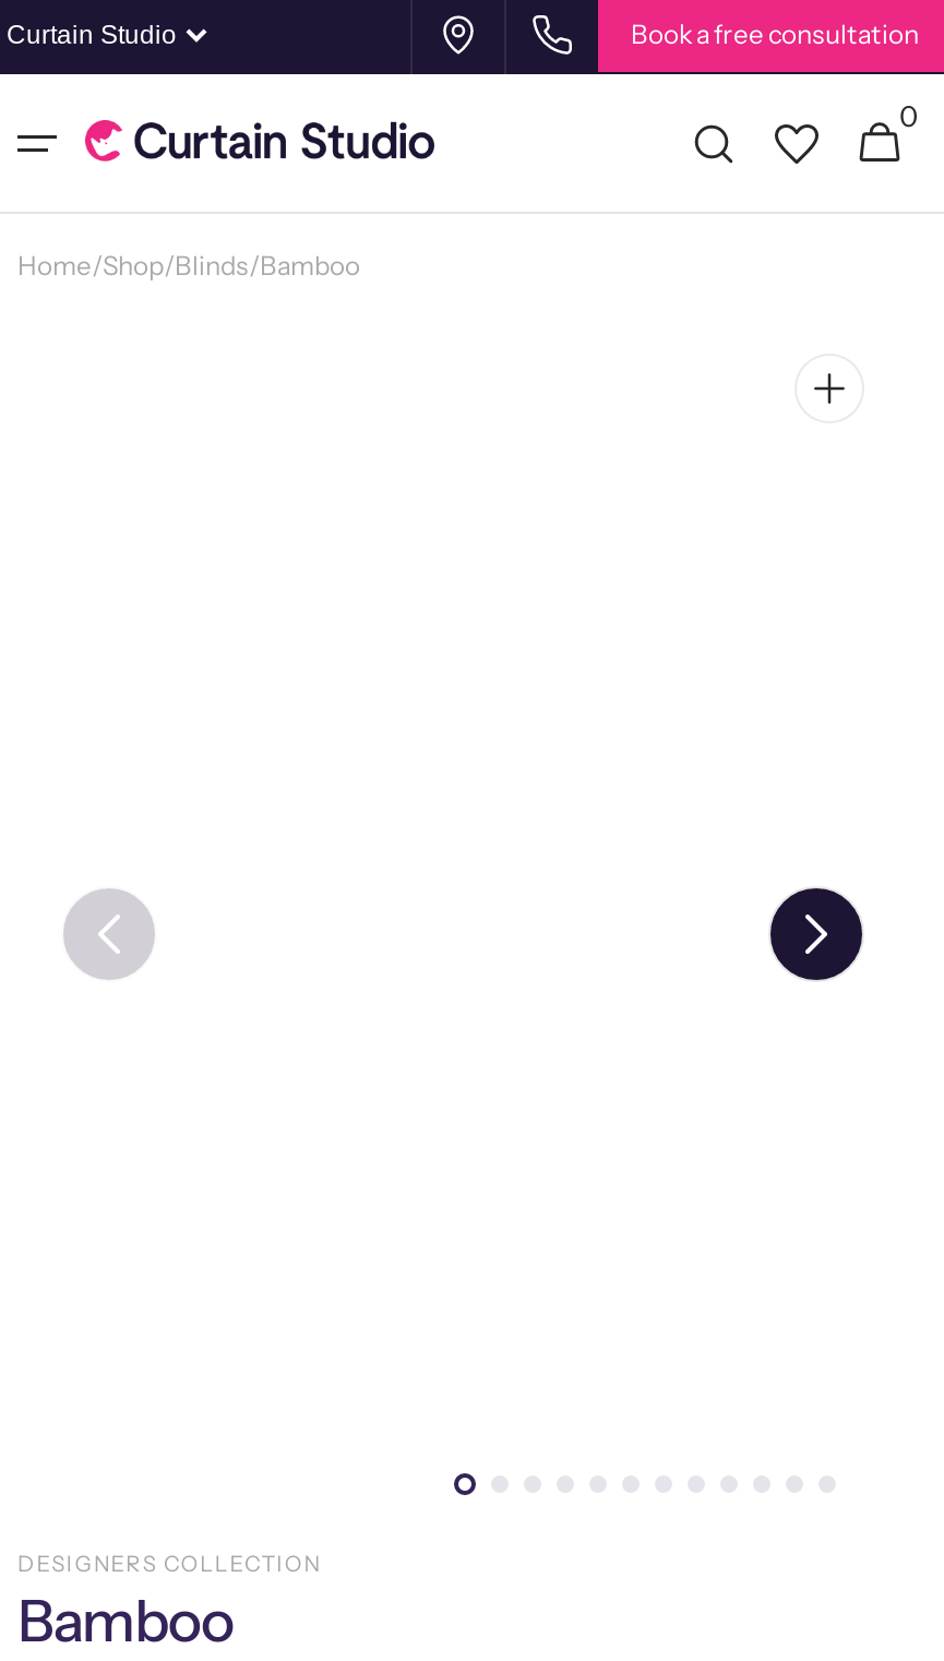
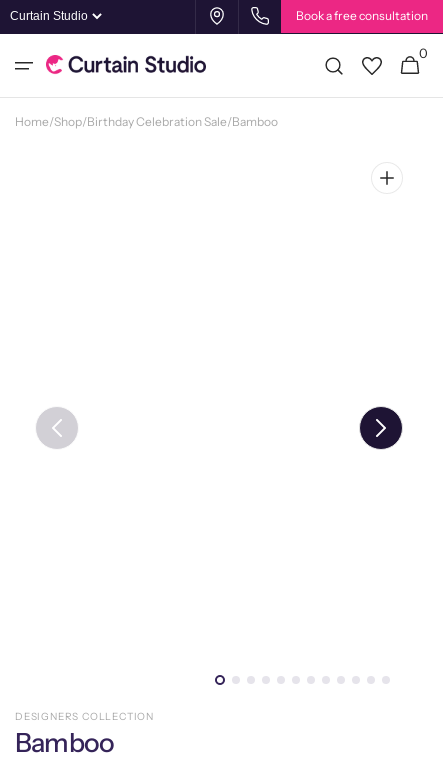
- Home/Shop/Blinds/Bamboo
+ Home/Shop/Birthday Celebration Sale/Bamboo
